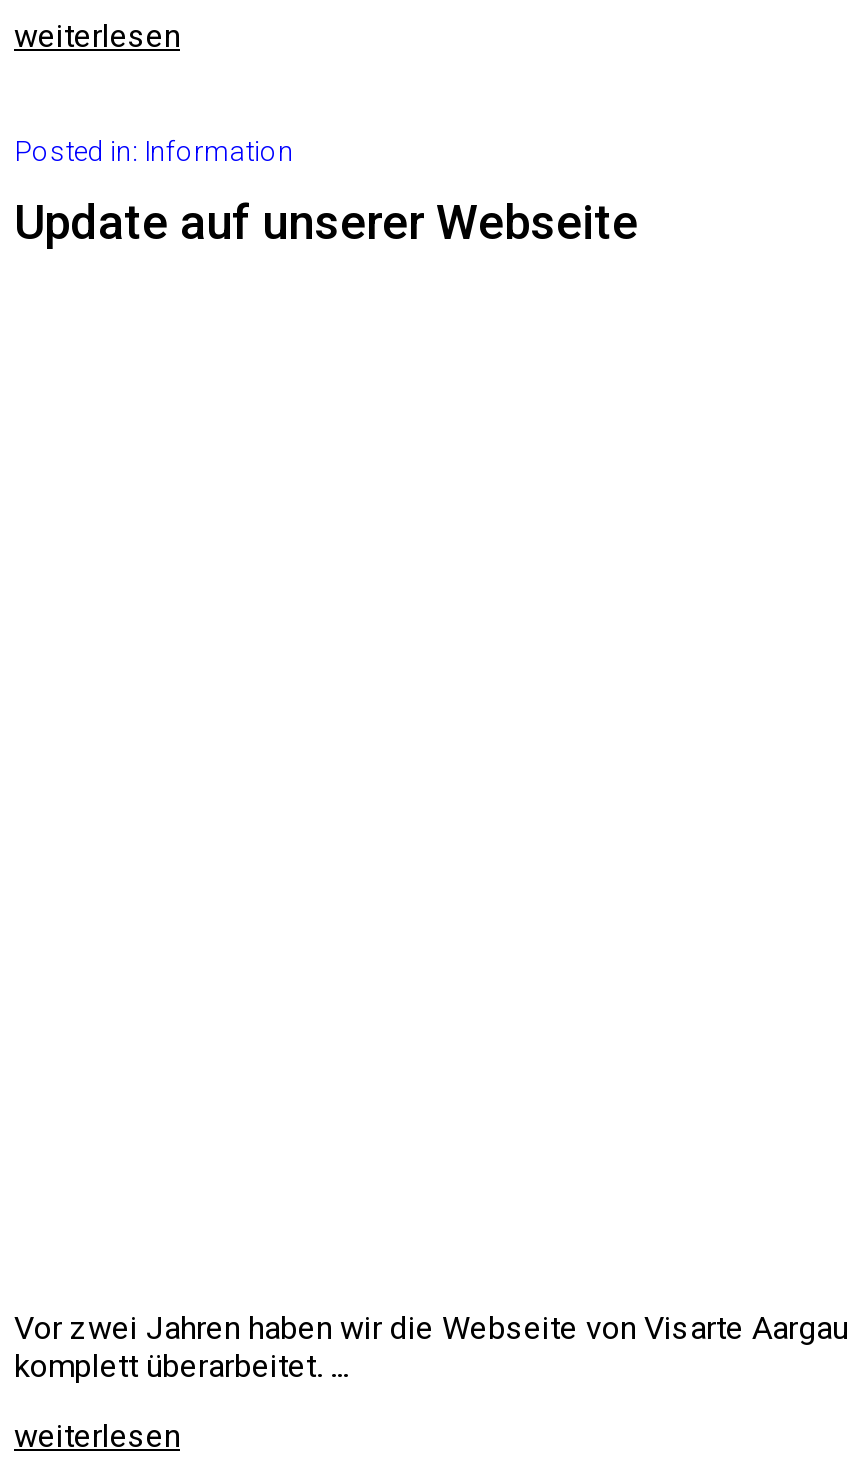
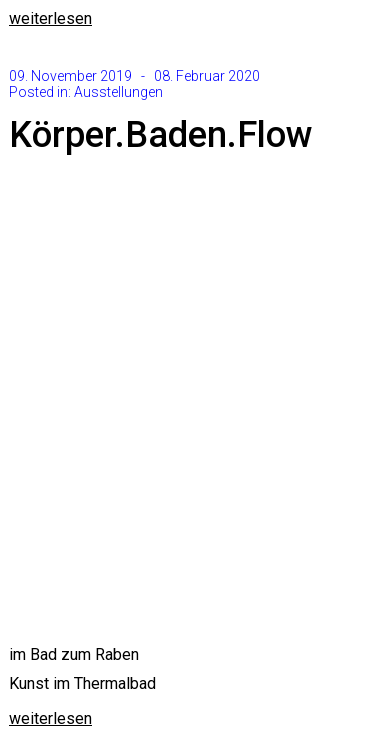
- Posted in: Information
+ 09. November 2019 - 08. Februar 2020
+ Posted in: Ausstellungen
+ Körper.Baden.Flow

- Update auf unserer Webseite
+ im Bad zum Raben

- Vor zwei Jahren haben wir die Webseite von Visarte Aargau
- komplett überarbeitet. ...
+ Kunst im Thermalbad
